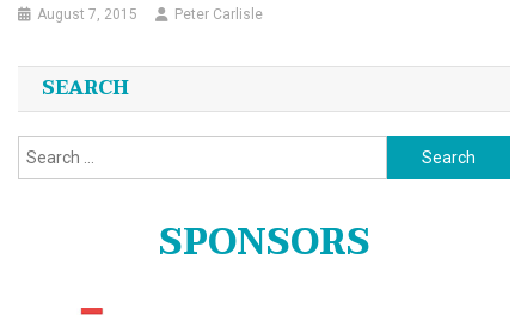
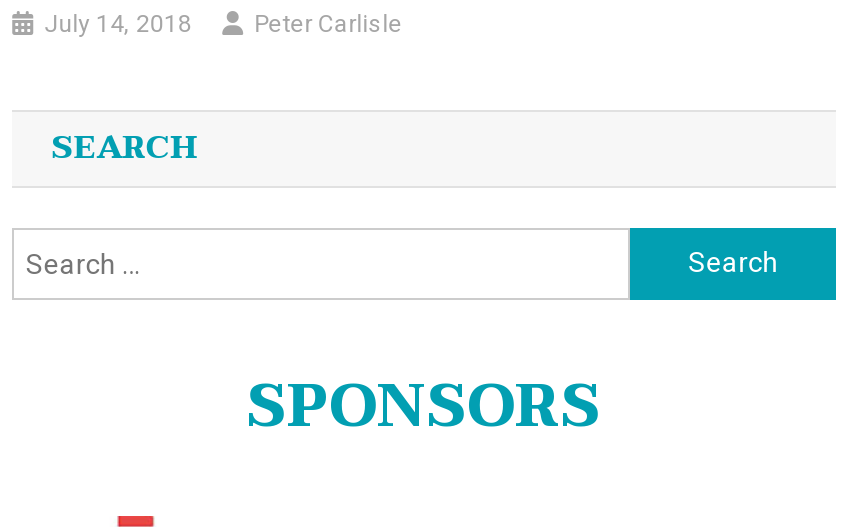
- August 7, 2015
+ July 14, 2018
